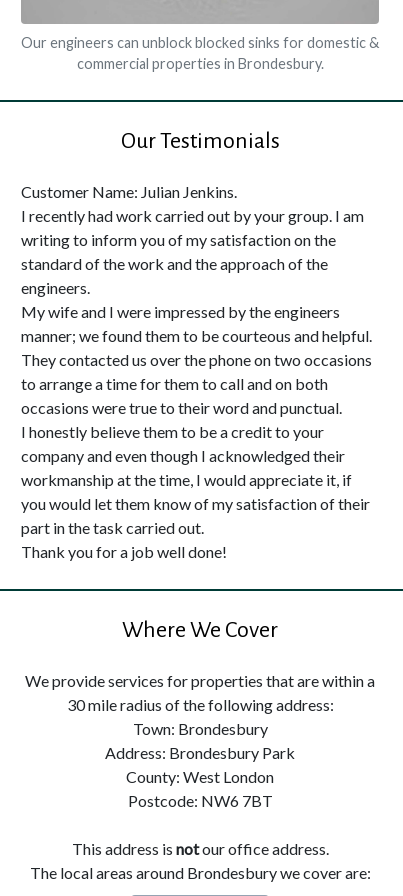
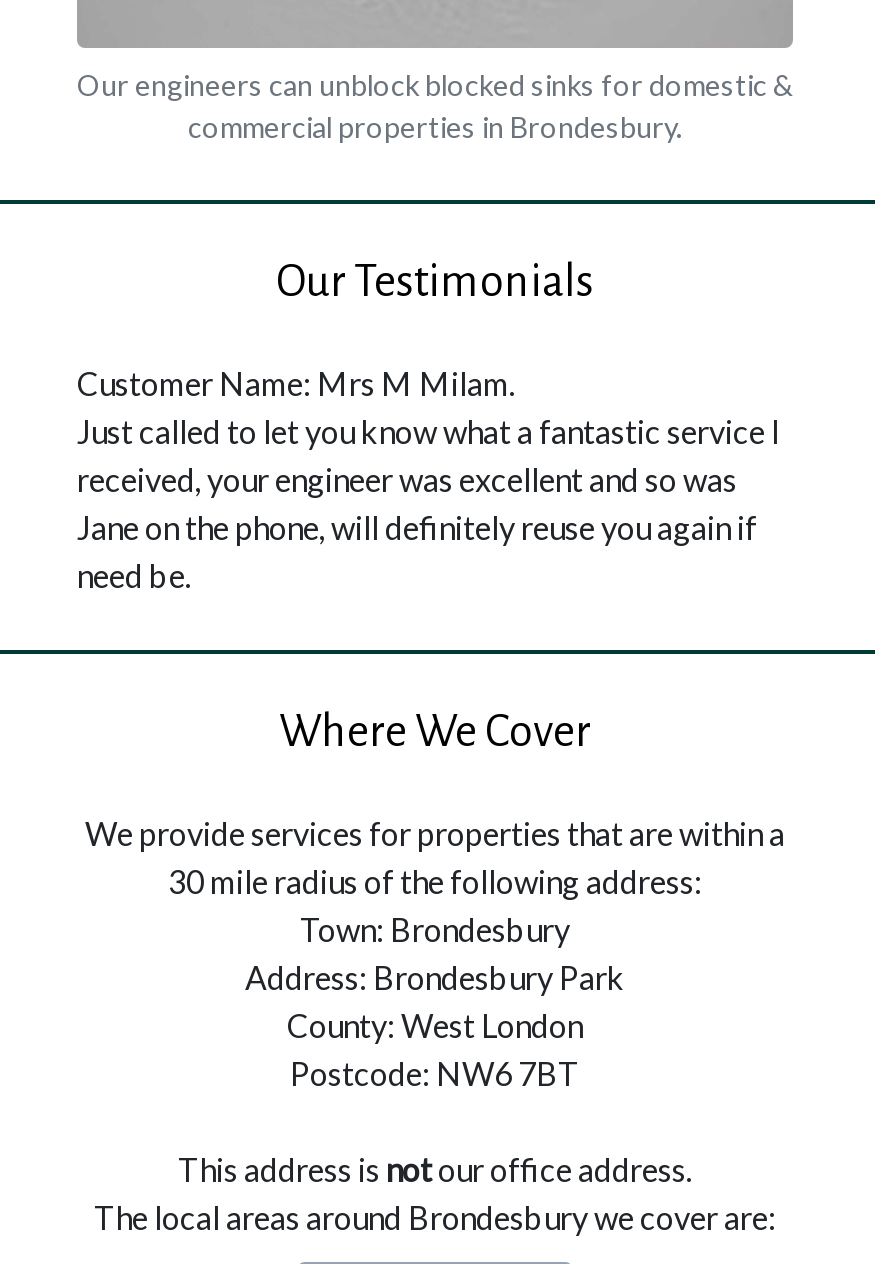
- Customer Name: Julian Jenkins.
- I recently had work carried out by your group. I am
- writing to inform you of my satisfaction on the
- standard of the work and the approach of the
- engineers.
- My wife and I were impressed by the engineers
- manner; we found them to be courteous and helpful.
- They contacted us over the phone on two occasions
- to arrange a time for them to call and on both
- occasions were true to their word and punctual.
- I honestly believe them to be a credit to your
- company and even though I acknowledged their
- workmanship at the time, I would appreciate it, if
- you would let them know of my satisfaction of their
- part in the task carried out.
- Thank you for a job well done!
+ Customer Name: Mrs M Milam.
+ Just called to let you know what a fantastic service I
+ received, your engineer was excellent and so was
+ Jane on the phone, will definitely reuse you again if
+ need be.
